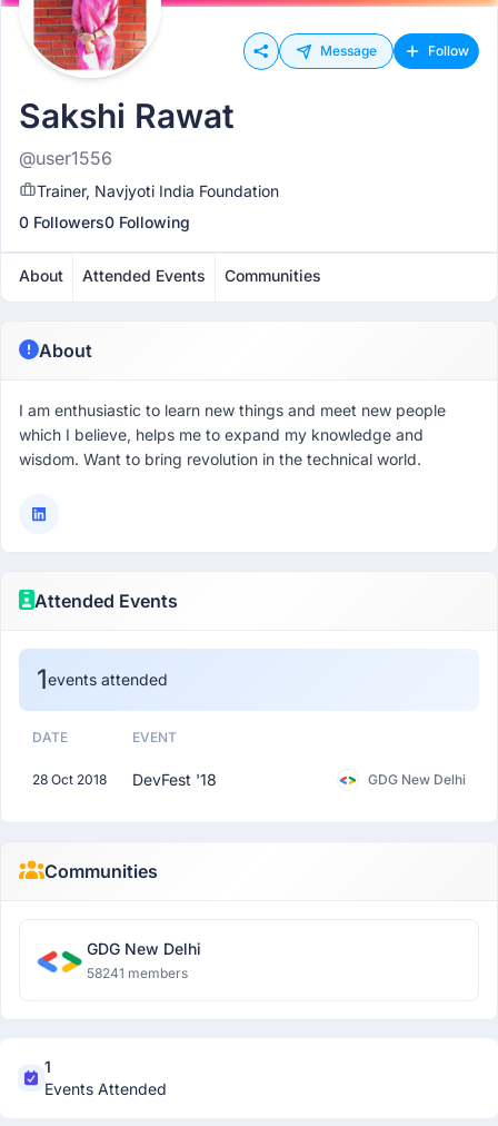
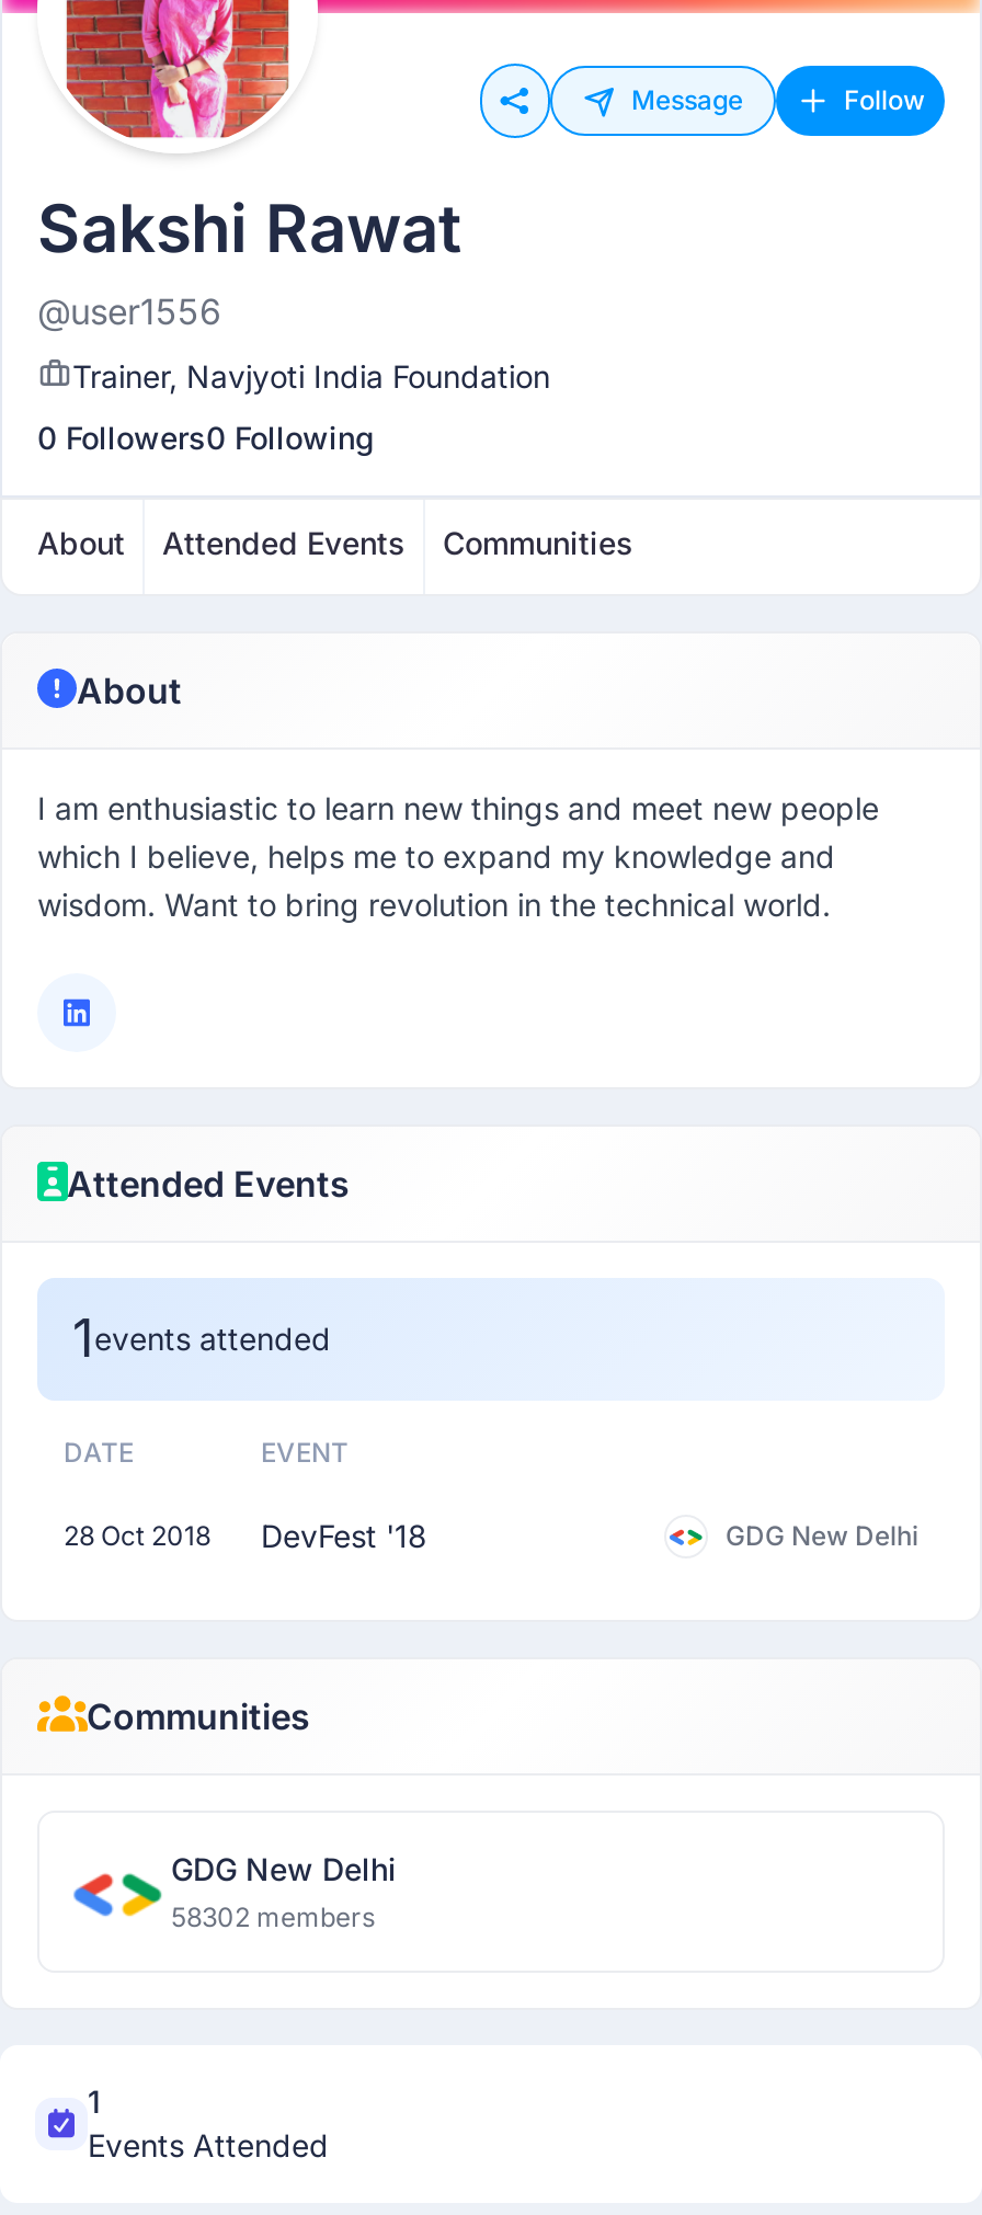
- 58241 members
+ 58302 members
